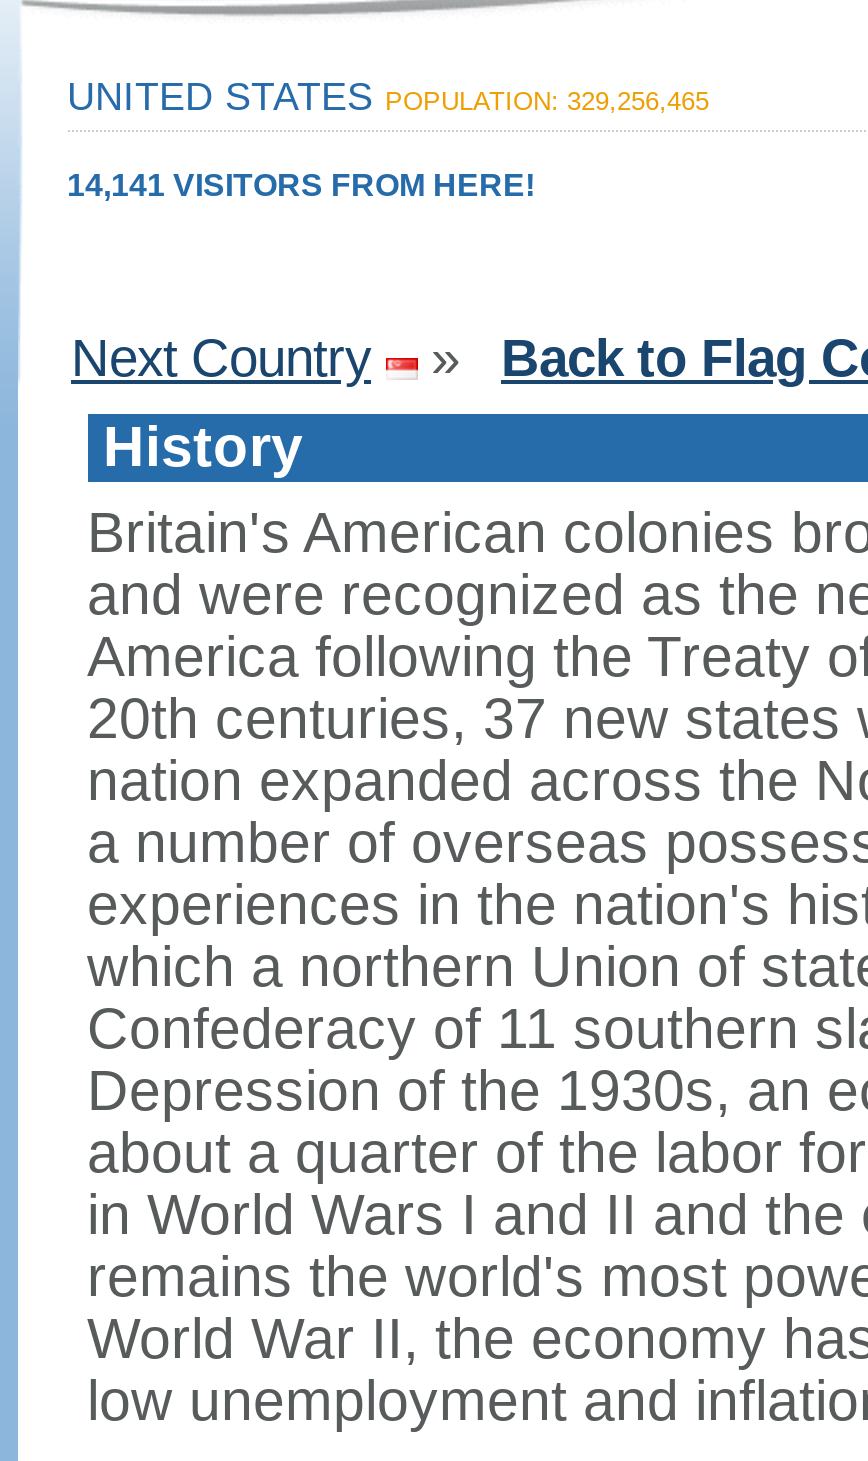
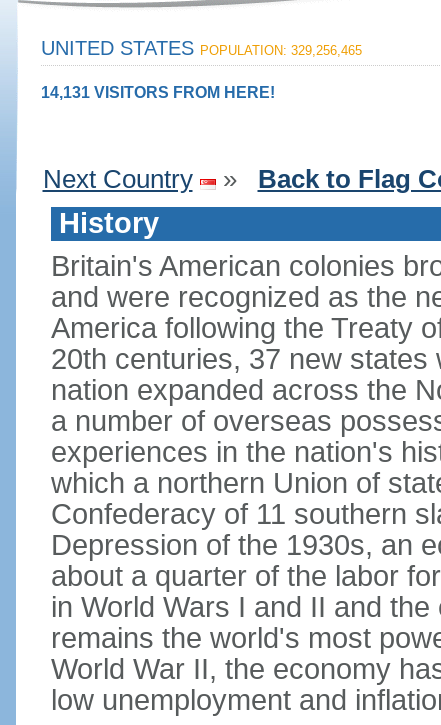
- 14,141 VISITORS FROM HERE!
+ 14,131 VISITORS FROM HERE!
